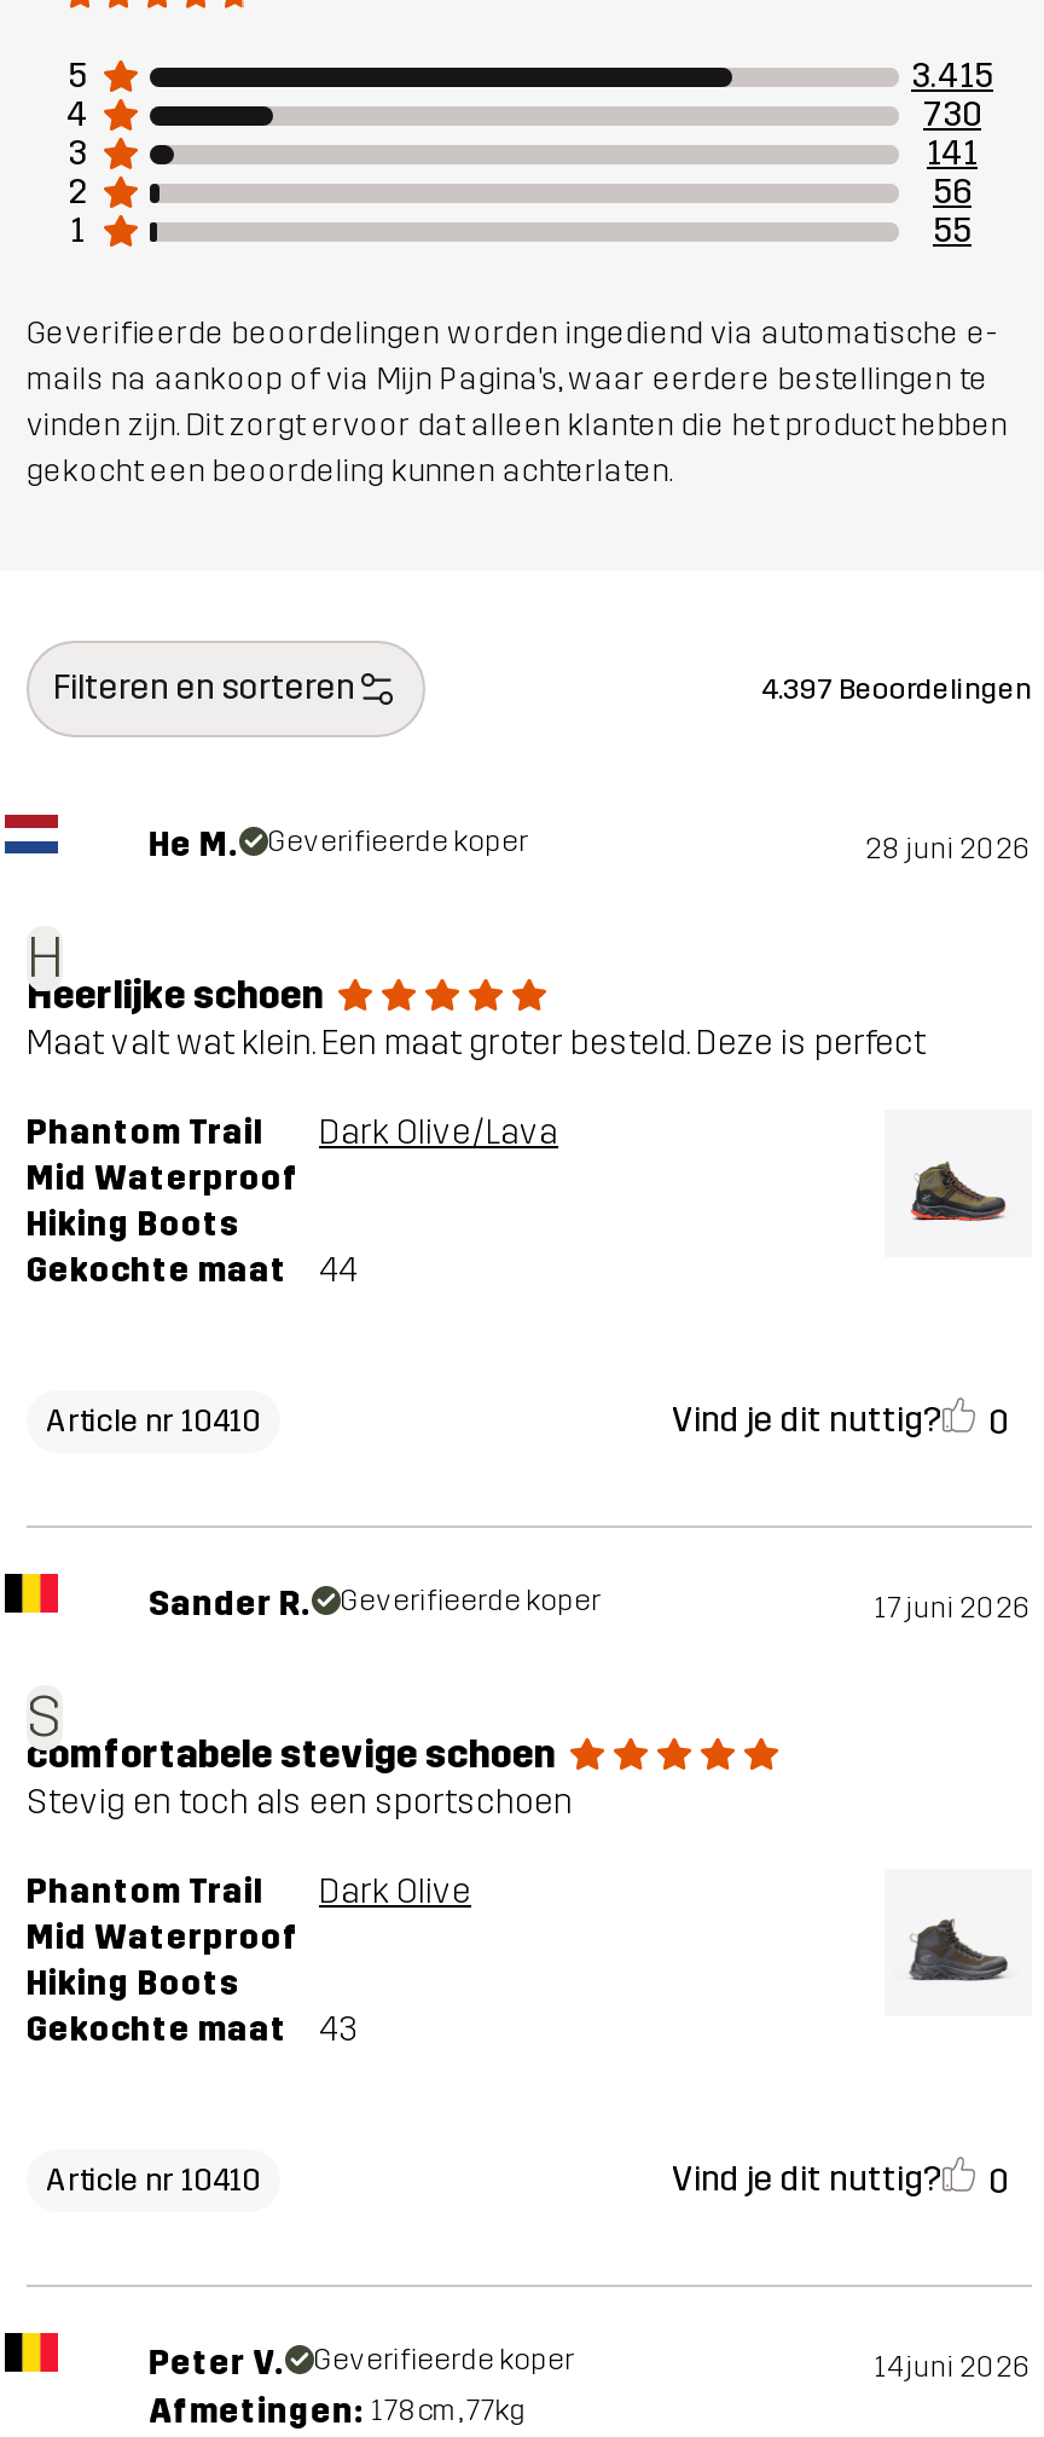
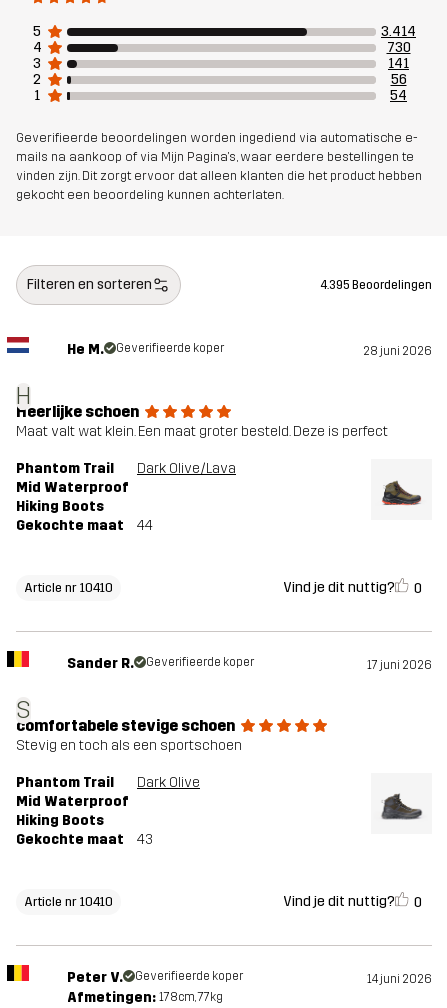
- 3.415
+ 3.414

- 55
+ 54

- 4.397 Beoordelingen
+ 4.395 Beoordelingen
